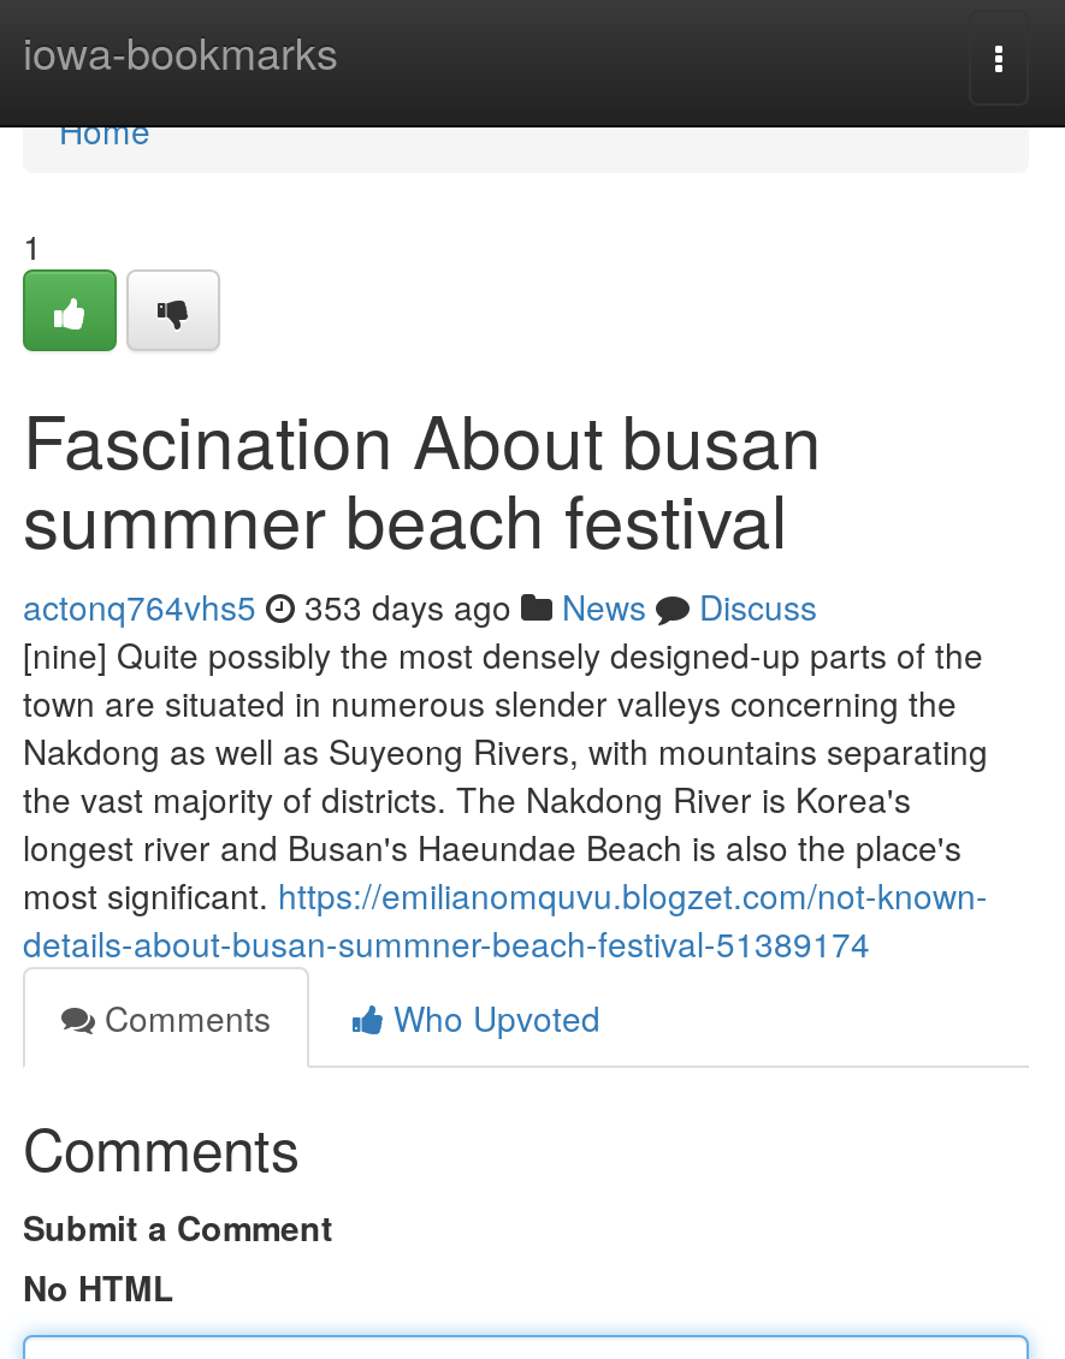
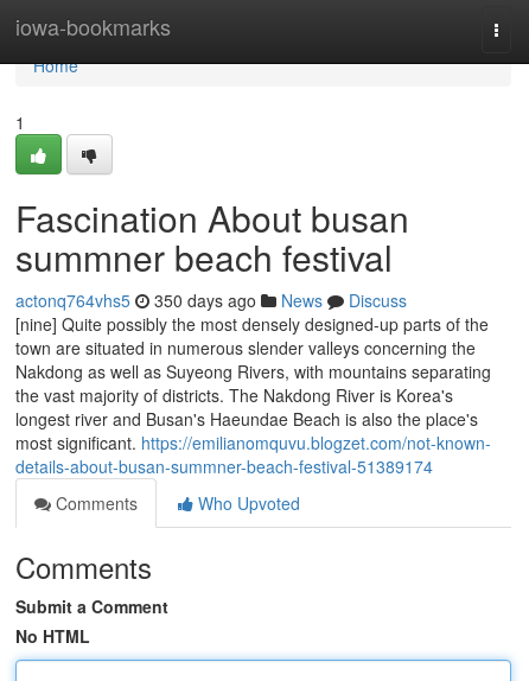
- actonq764vhs5 353 days ago News Discuss
+ actonq764vhs5 350 days ago News Discuss
